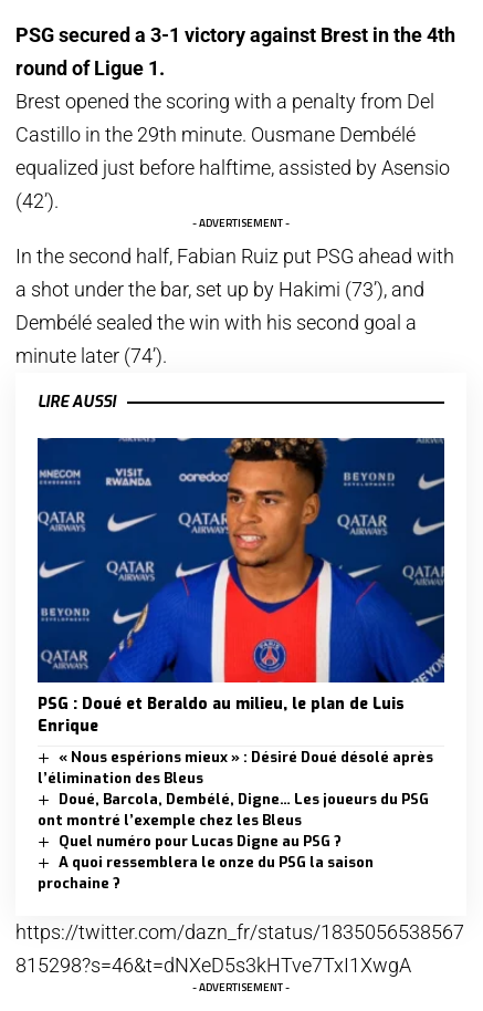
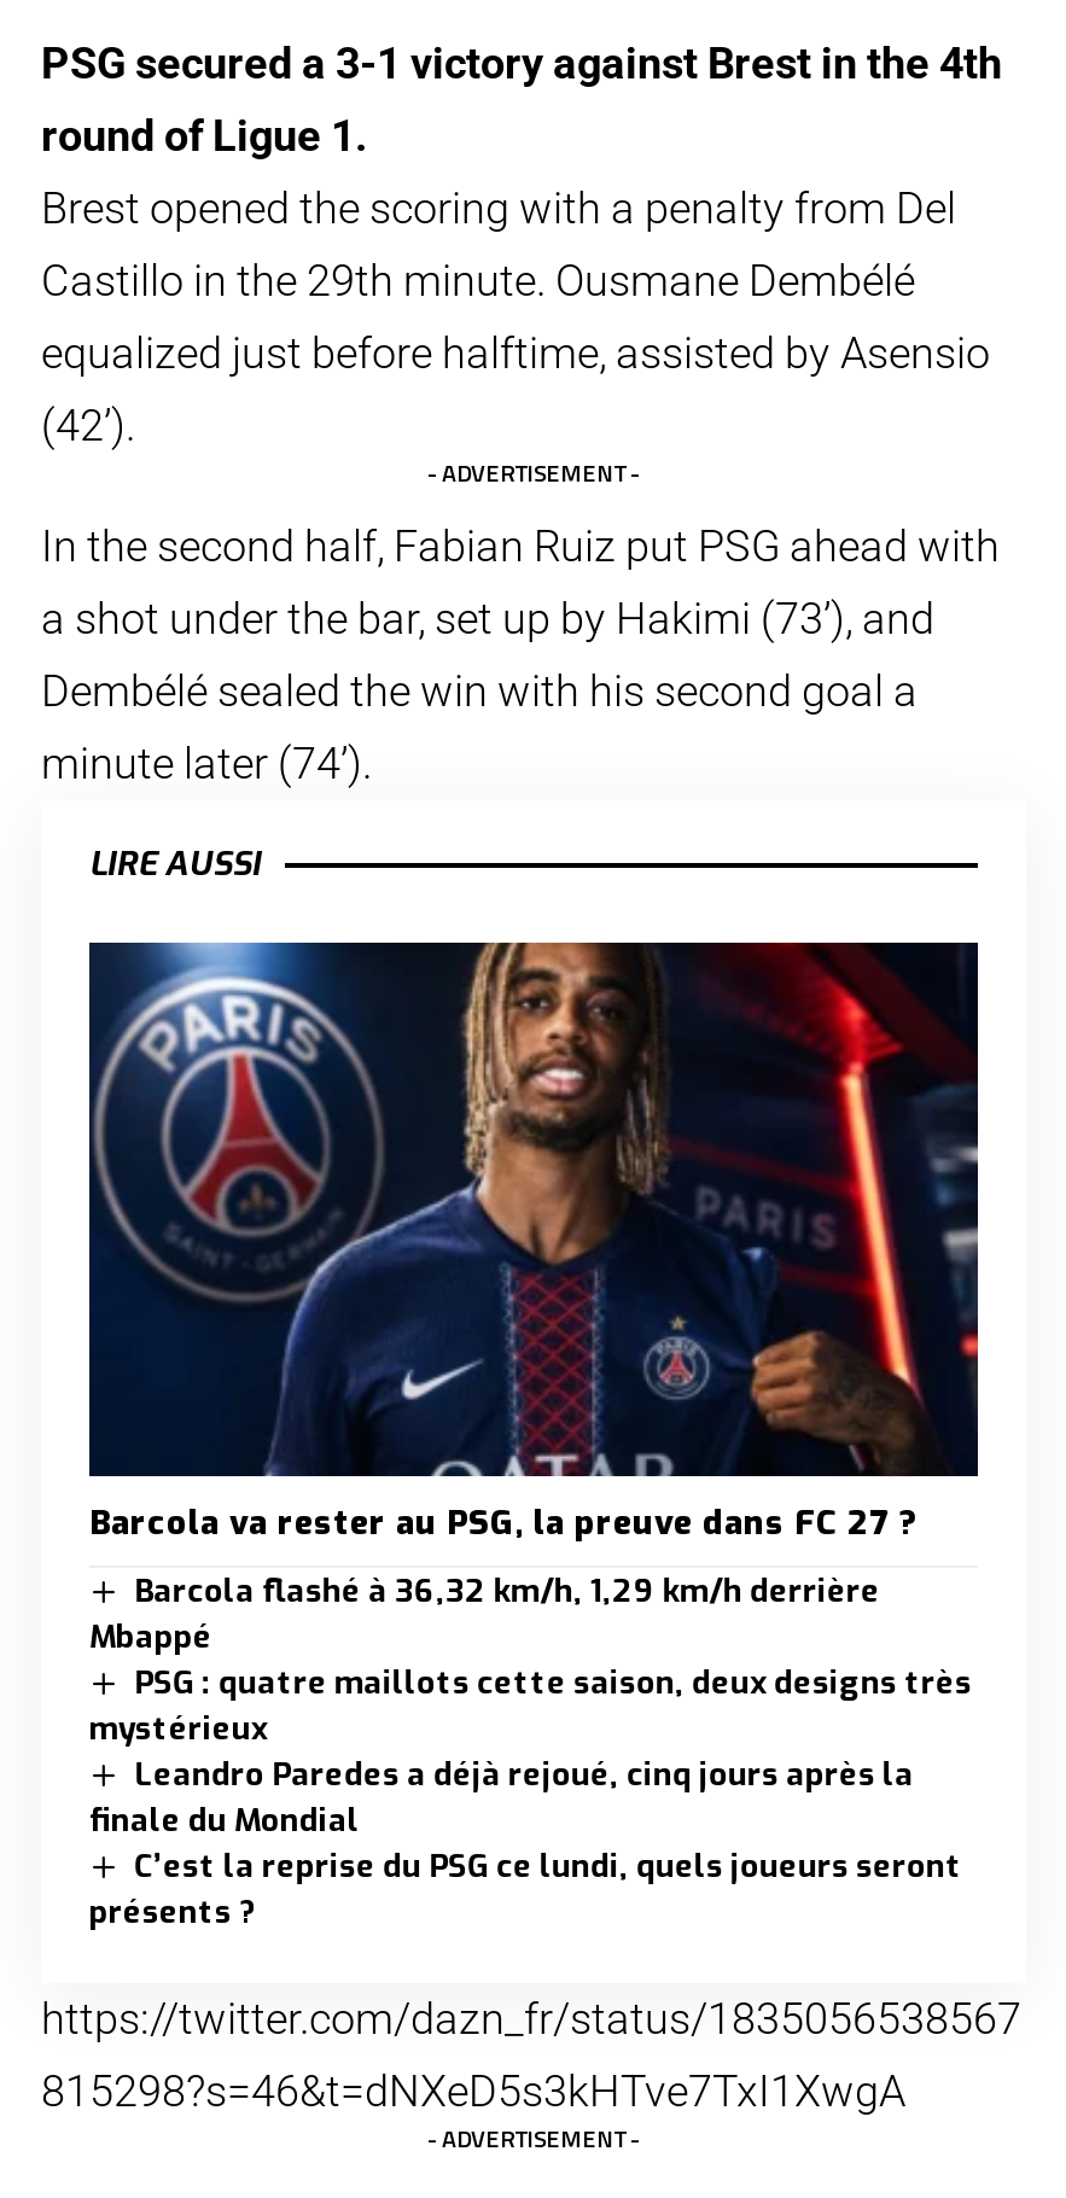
- [image]
- PSG : Doué et Beraldo au milieu, le plan de Luis
- Enrique
+ [image]
+ Barcola va rester au PSG, la preuve dans FC 27 ?

- « Nous espérions mieux » : Désiré Doué désolé après
- l’élimination des Bleus
- Doué, Barcola, Dembélé, Digne… Les joueurs du PSG
- ont montré l’exemple chez les Bleus
- Quel numéro pour Lucas Digne au PSG ?
- A quoi ressemblera le onze du PSG la saison
- prochaine ?
+ Barcola flashé à 36,32 km/h, 1,29 km/h derrière
+ Mbappé
+ PSG : quatre maillots cette saison, deux designs très
+ mystérieux
+ Leandro Paredes a déjà rejoué, cinq jours après la
+ finale du Mondial
+ C’est la reprise du PSG ce lundi, quels joueurs seront
+ présents ?
